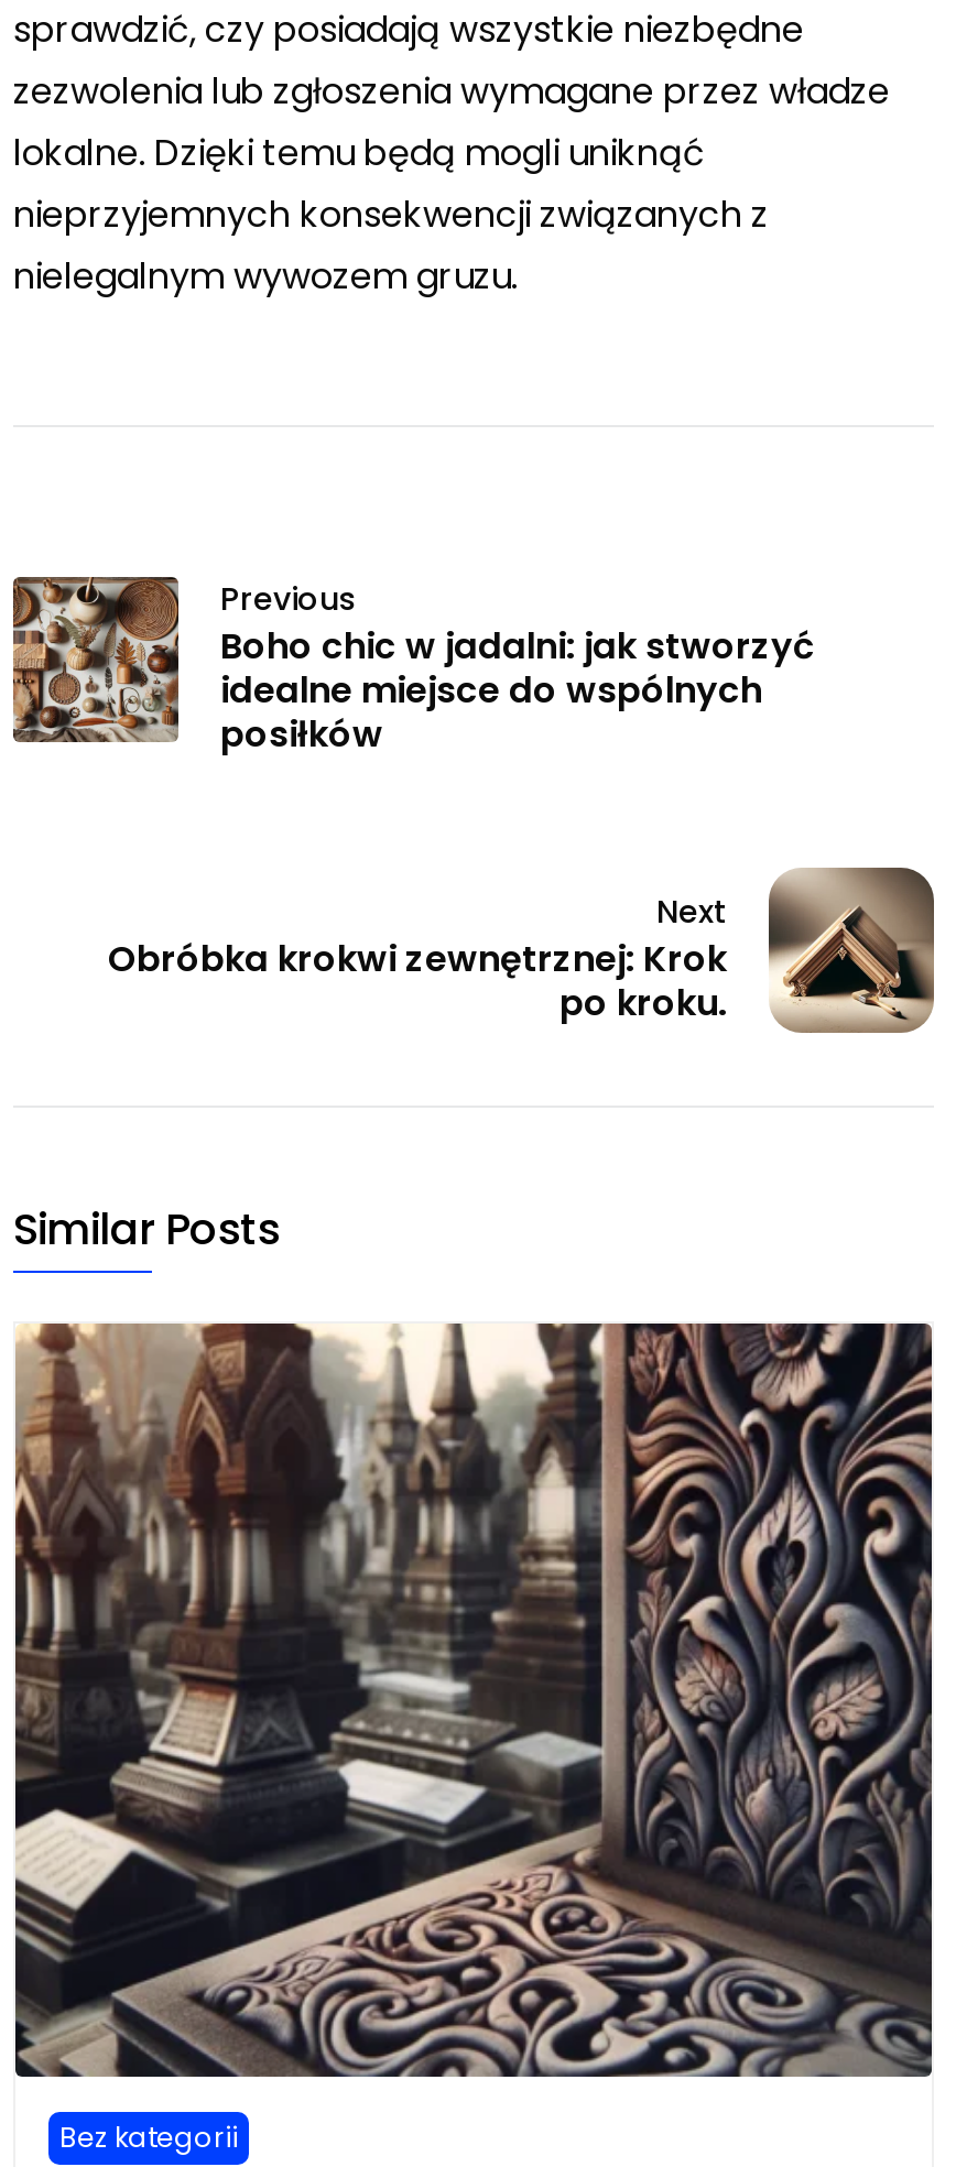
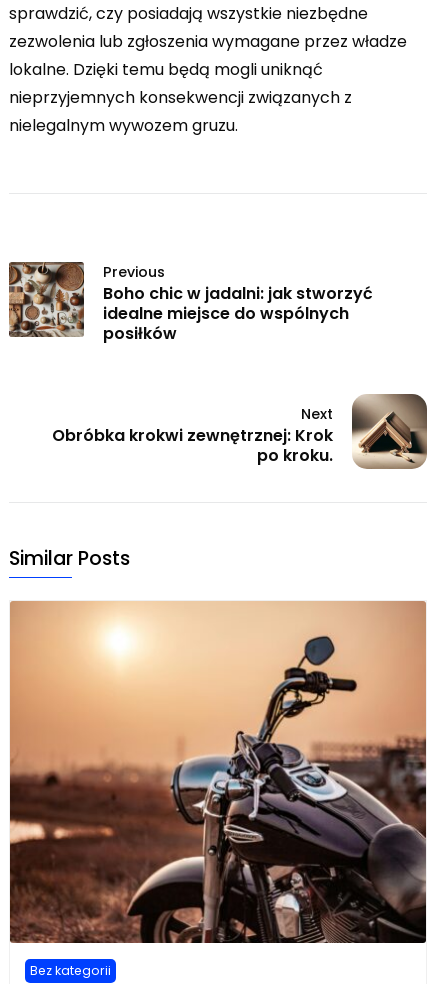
- [image]
+ [image]
